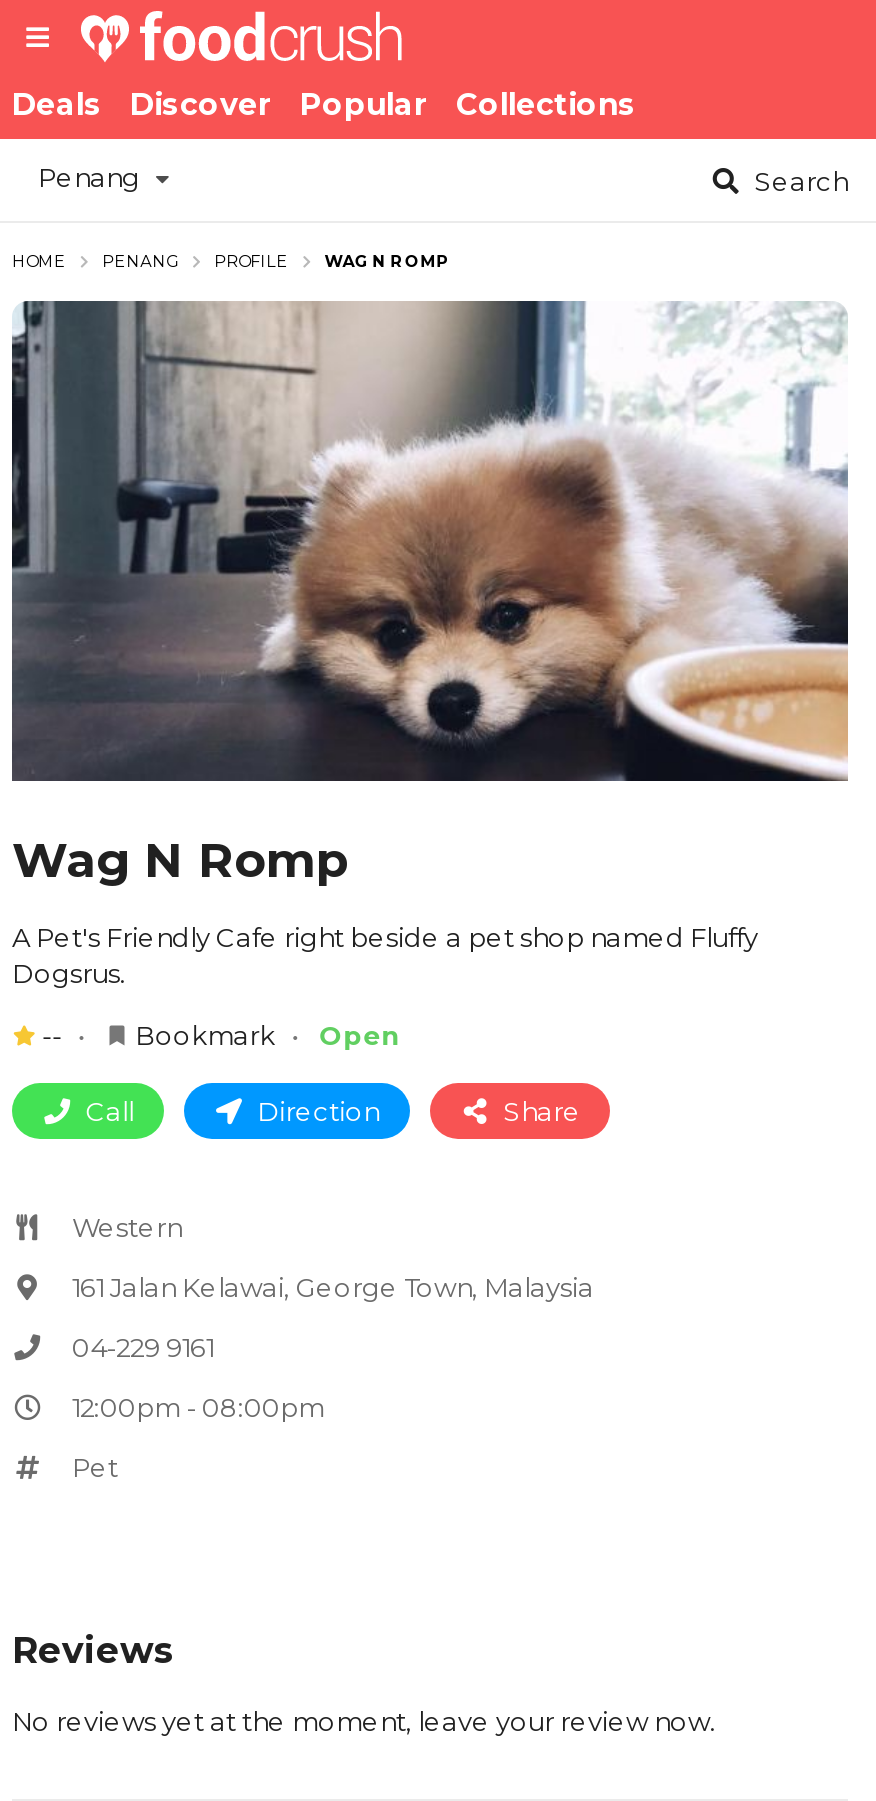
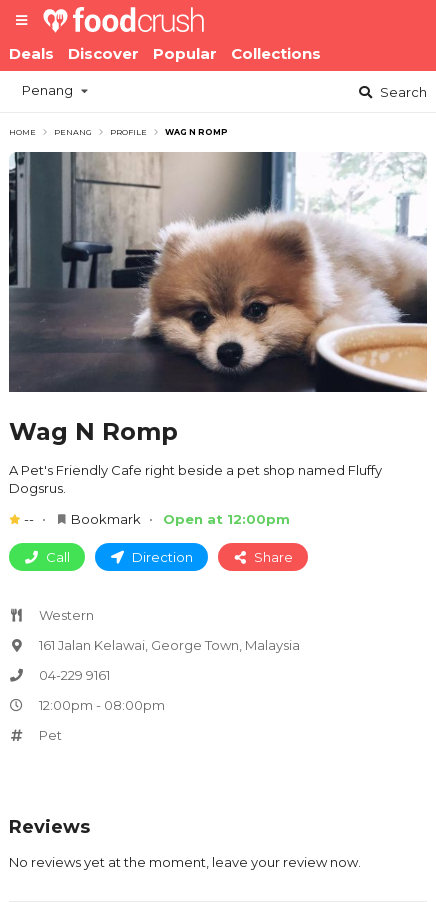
- Open
+ Open at 12:00pm
